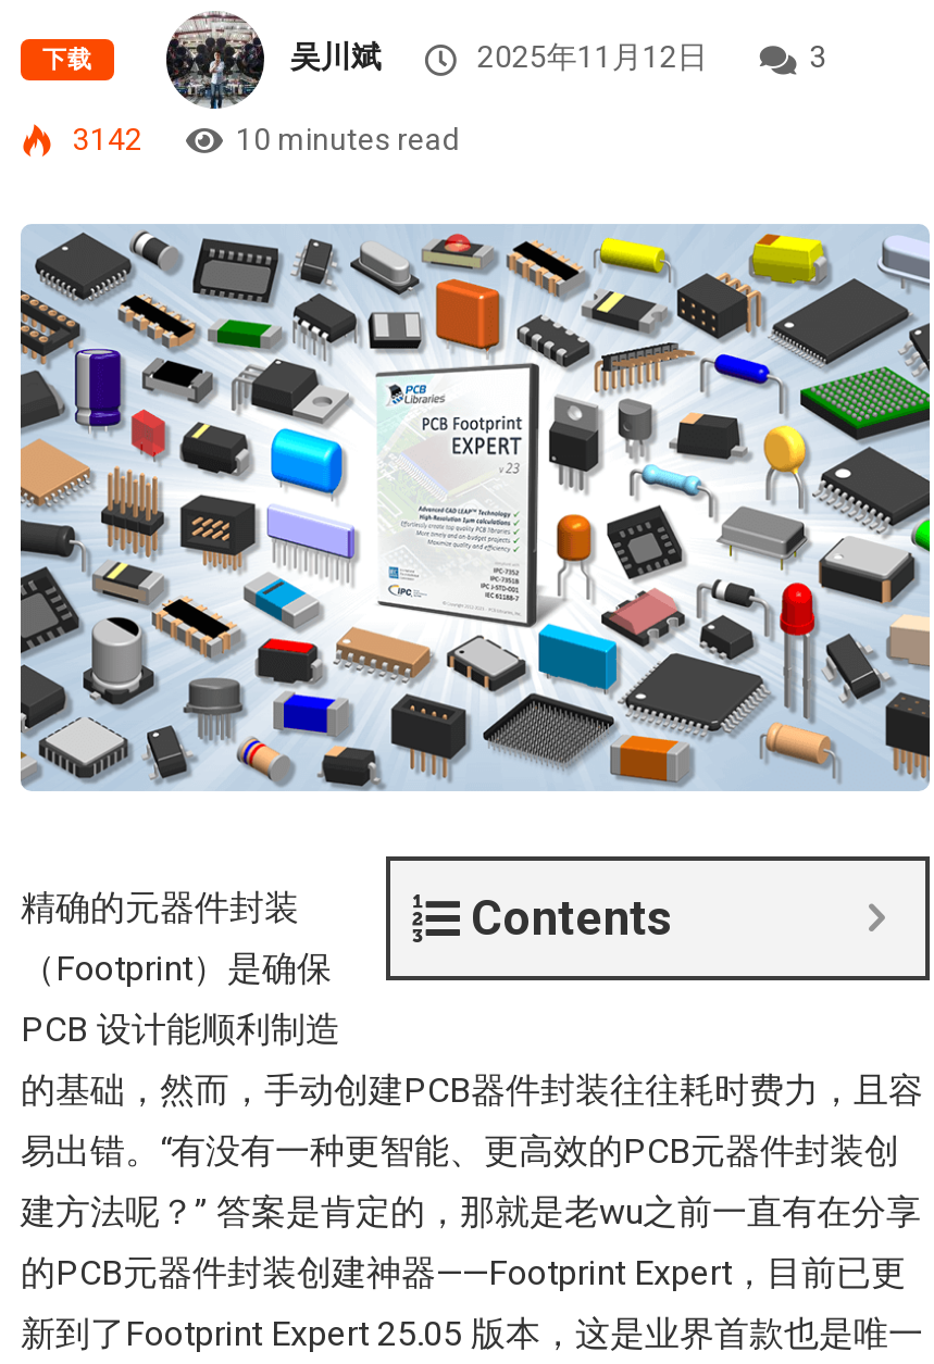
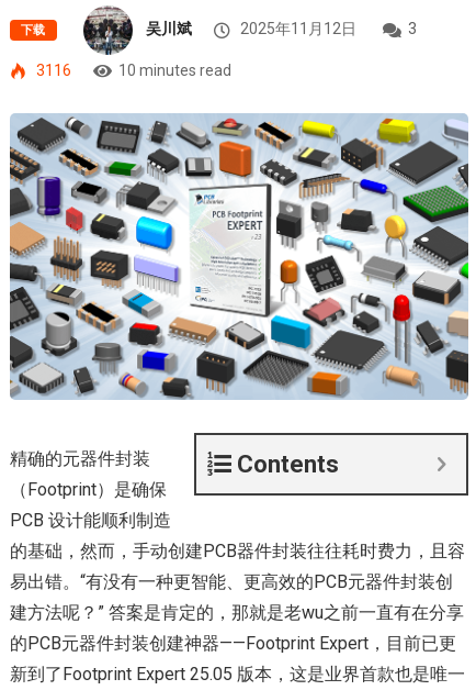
- 3142
+ 3116
